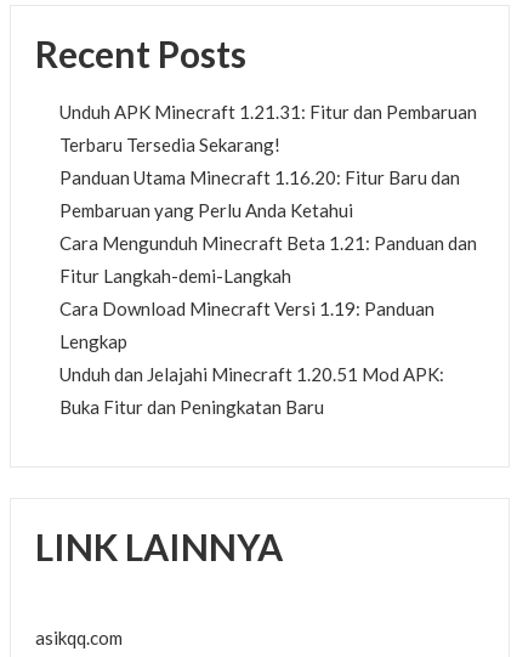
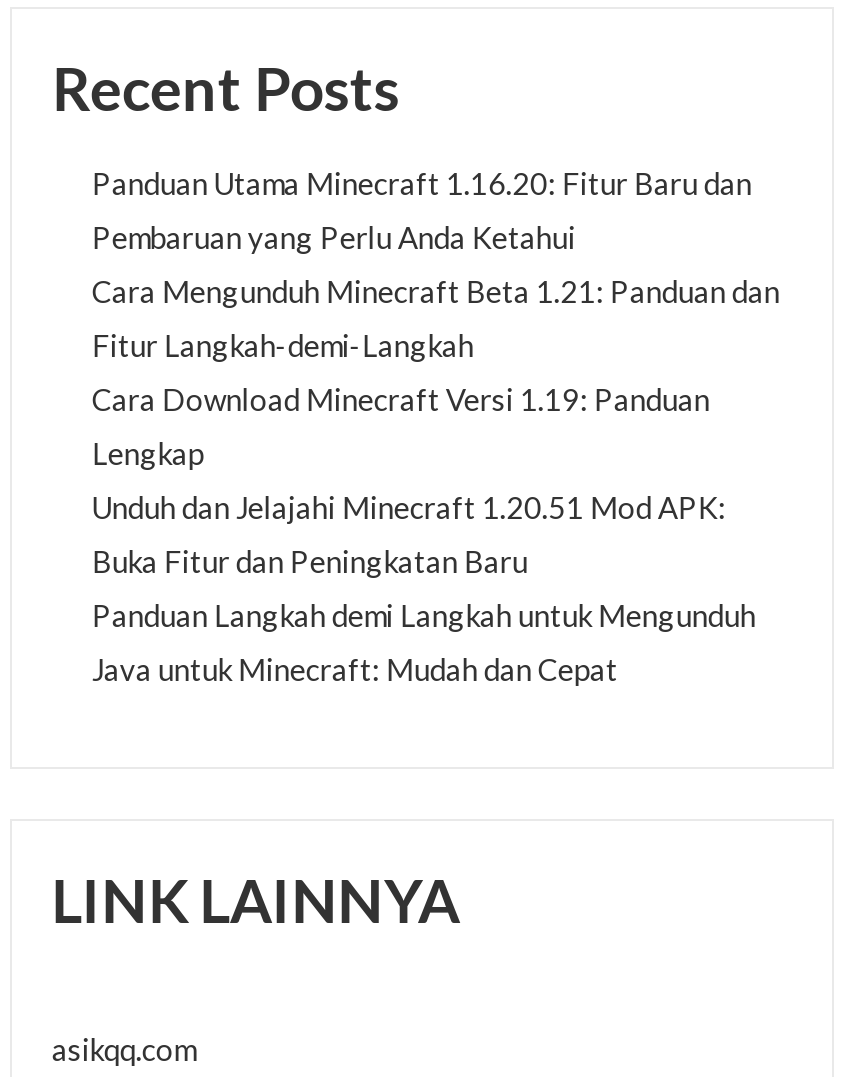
- Unduh APK Minecraft 1.21.31: Fitur dan Pembaruan
- Terbaru Tersedia Sekarang!

moved up: Panduan Utama Minecraft 1.16.20: Fitur Baru dan | Pembaruan yang Perlu Anda Ketahui | Cara Mengunduh Minecraft Beta 1.21: Panduan dan | Fitur Langkah-demi-Langkah | Cara Download Minecraft Versi 1.19: Panduan | Lengkap | Unduh dan Jelajahi Minecraft 1.20.51 Mod APK: | Buka Fitur dan Peningkatan Baru

+ Panduan Langkah demi Langkah untuk Mengunduh
+ Java untuk Minecraft: Mudah dan Cepat
